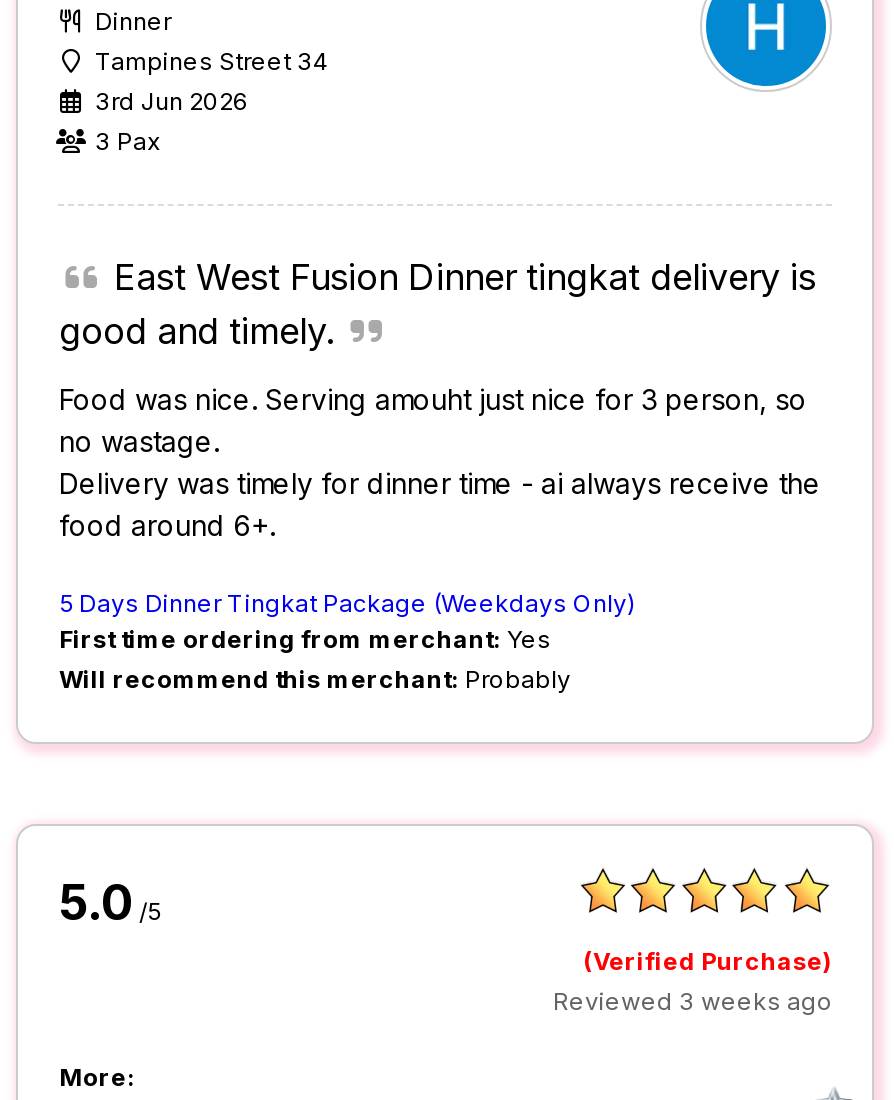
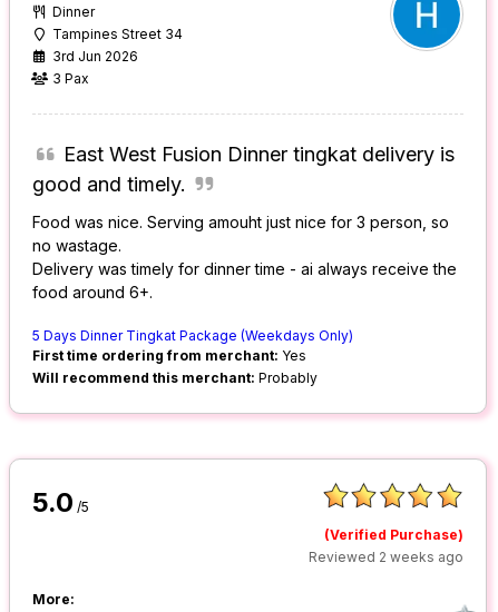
- Reviewed 3 weeks ago
+ Reviewed 2 weeks ago
